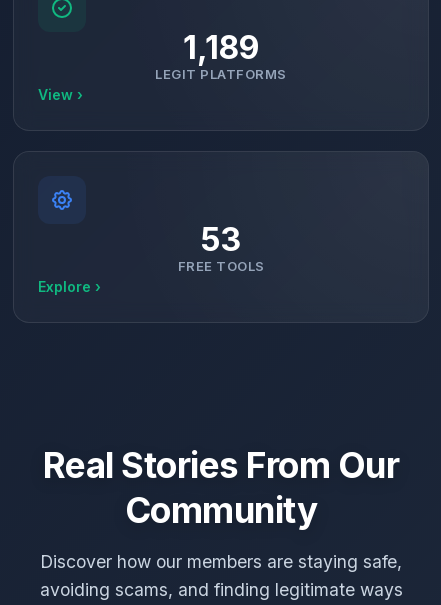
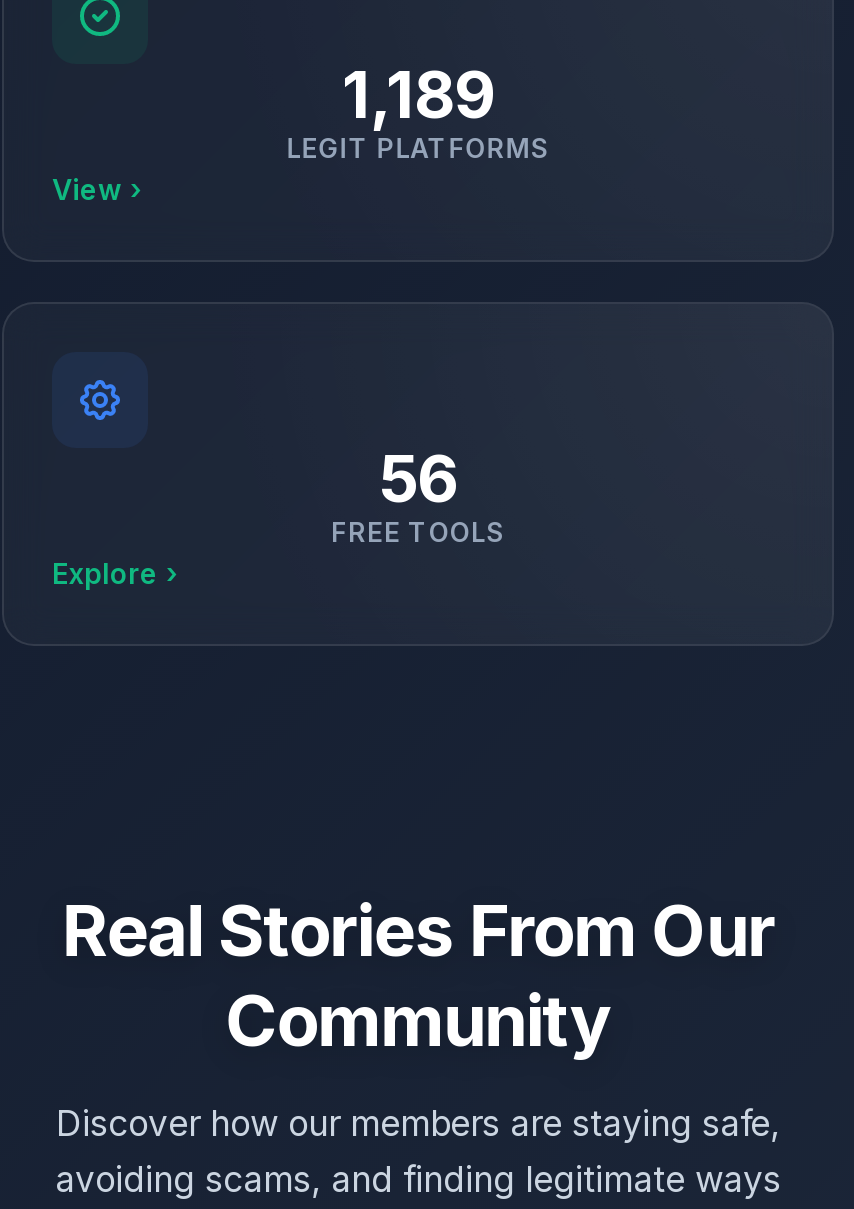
- 53
+ 56
